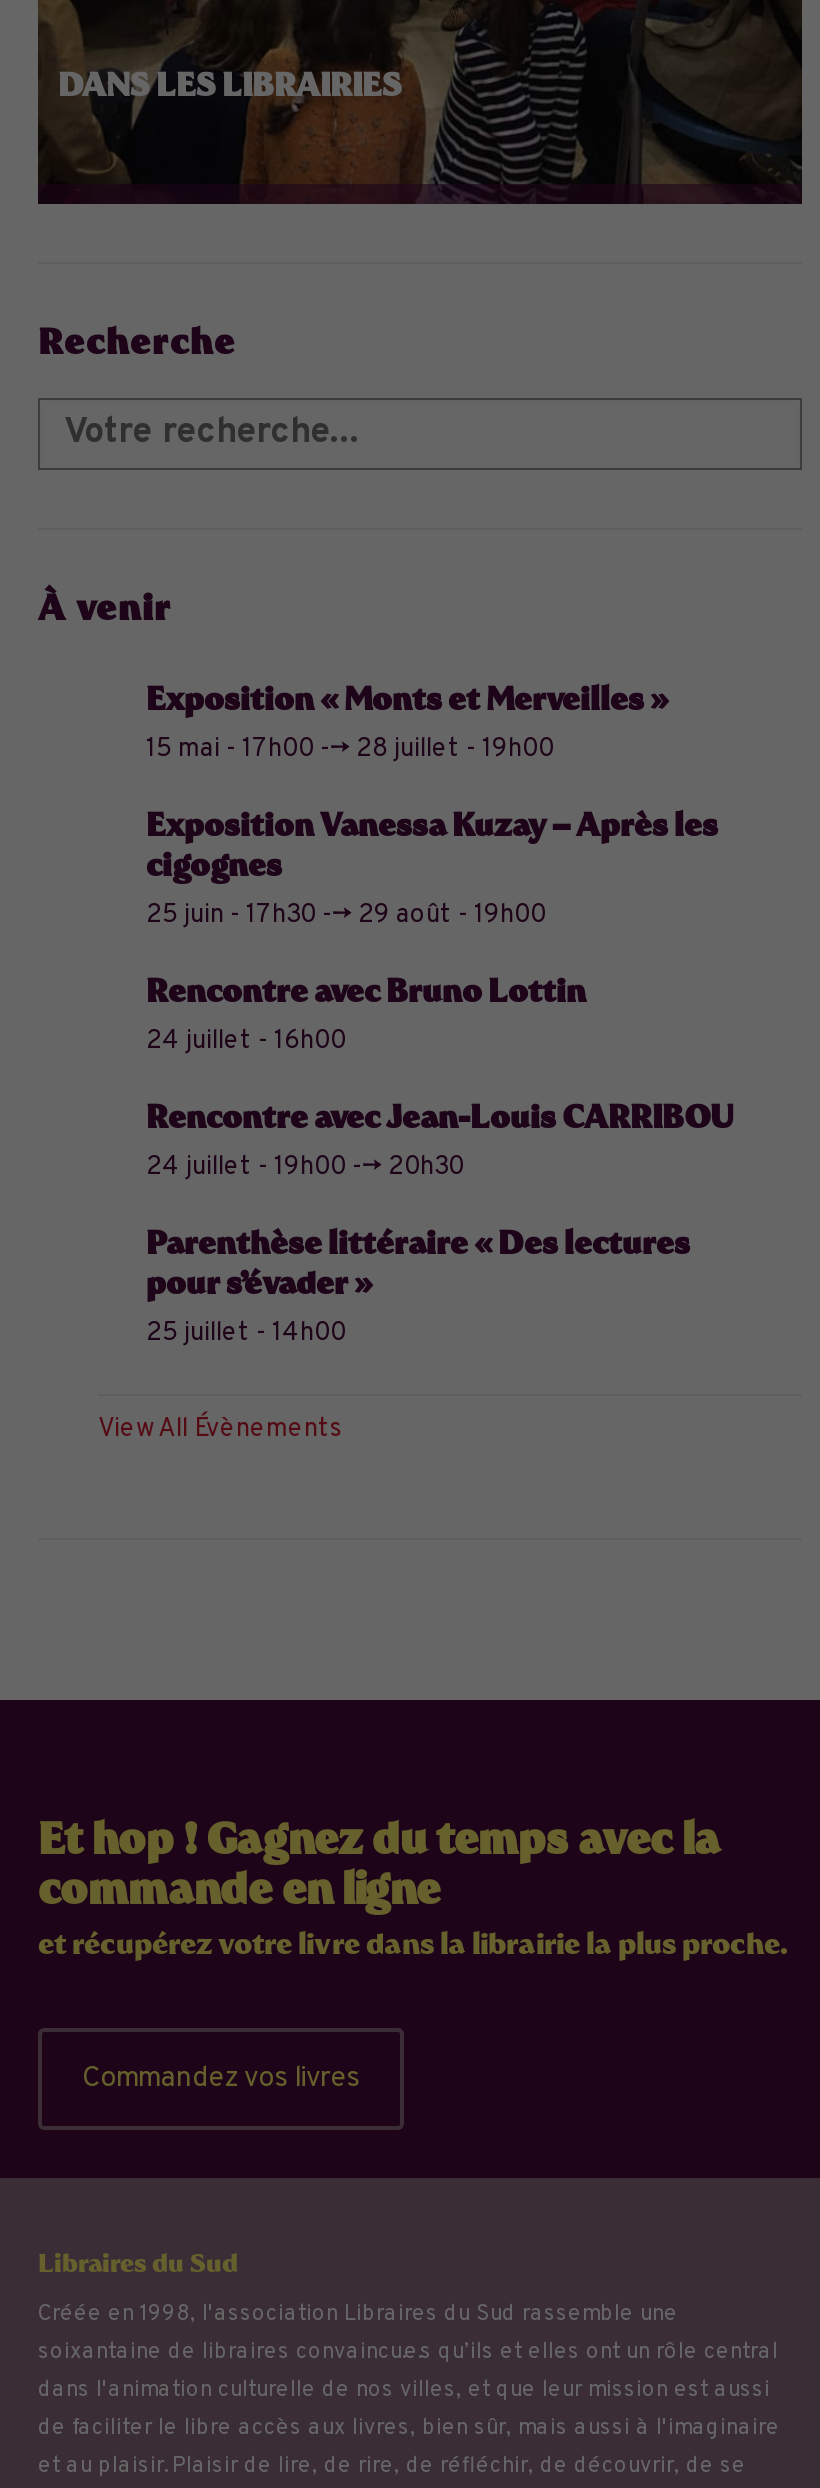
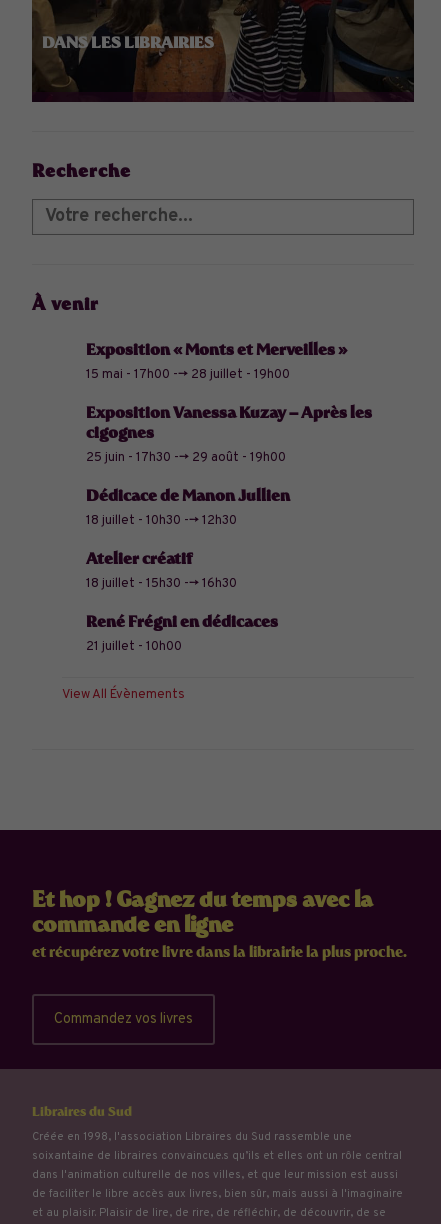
- Rencontre avec Bruno Lottin
- 24 juillet - 16h00
+ Dédicace de Manon Jullien
+ 18 juillet - 10h30 --> 12h30

- Rencontre avec Jean-Louis CARRIBOU
- 24 juillet - 19h00 --> 20h30
+ Atelier créatif
+ 18 juillet - 15h30 --> 16h30

- Parenthèse littéraire « Des lectures
- pour s’évader »
- 25 juillet - 14h00
+ René Frégni en dédicaces
+ 21 juillet - 10h00
